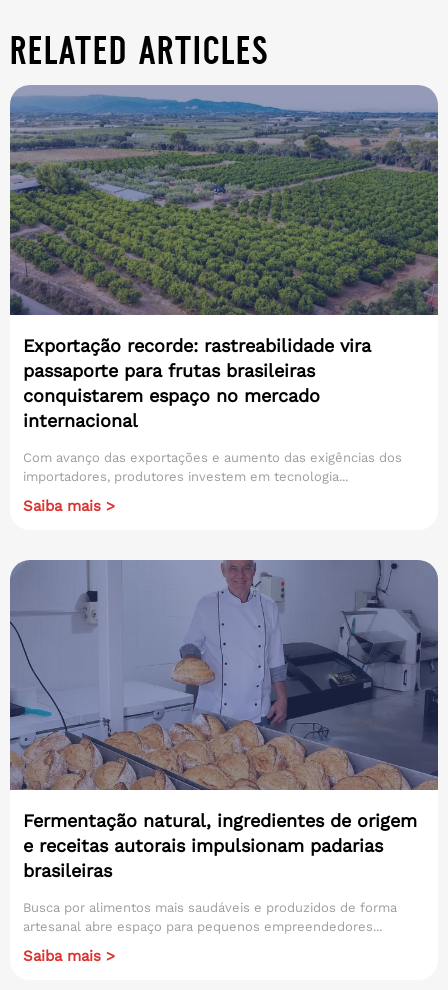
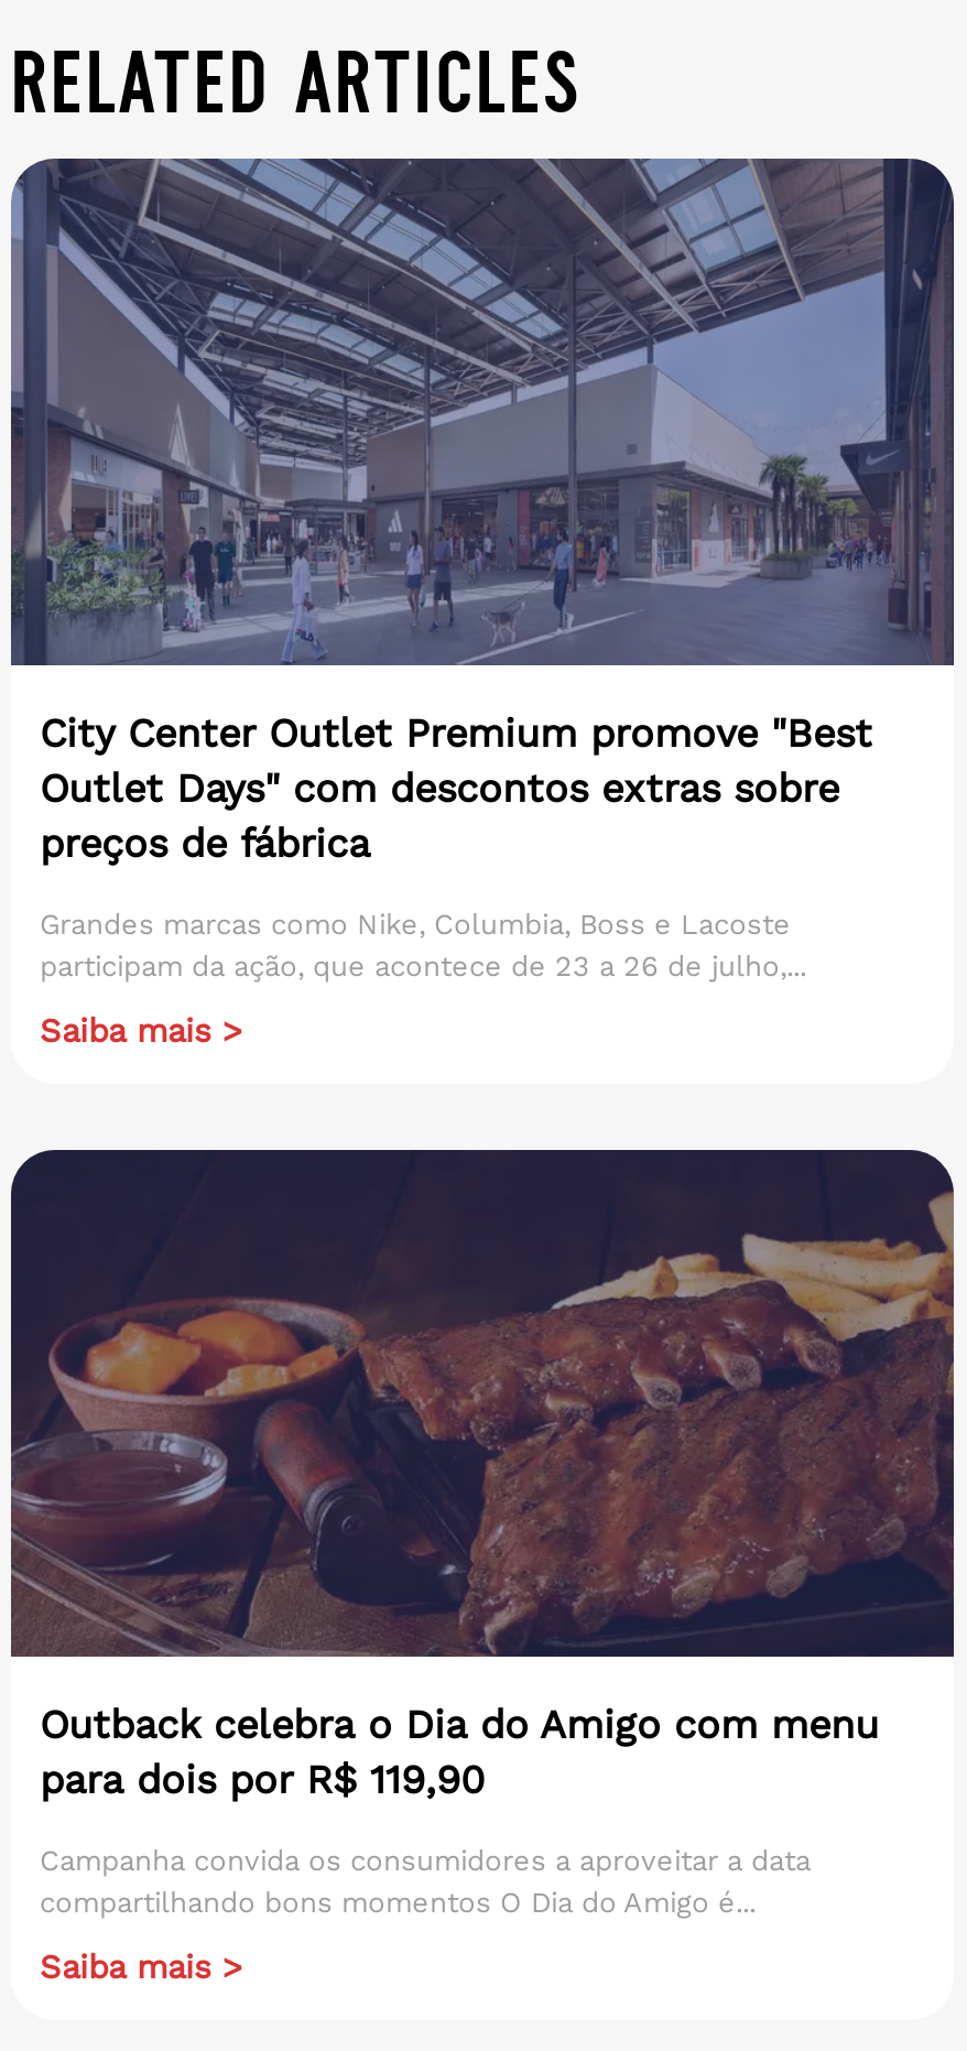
- [image]
- Exportação recorde: rastreabilidade vira
- passaporte para frutas brasileiras
- conquistarem espaço no mercado
- internacional
+ [image]
+ City Center Outlet Premium promove "Best
+ Outlet Days" com descontos extras sobre
+ preços de fábrica

- Com avanço das exportações e aumento das exigências dos
- importadores, produtores investem em tecnologia...
+ Grandes marcas como Nike, Columbia, Boss e Lacoste
+ participam da ação, que acontece de 23 a 26 de julho,...

- [image]
- Fermentação natural, ingredientes de origem
- e receitas autorais impulsionam padarias
- brasileiras
+ [image]
+ Outback celebra o Dia do Amigo com menu
+ para dois por R$ 119,90

- Busca por alimentos mais saudáveis e produzidos de forma
- artesanal abre espaço para pequenos empreendedores...
+ Campanha convida os consumidores a aproveitar a data
+ compartilhando bons momentos O Dia do Amigo é...
